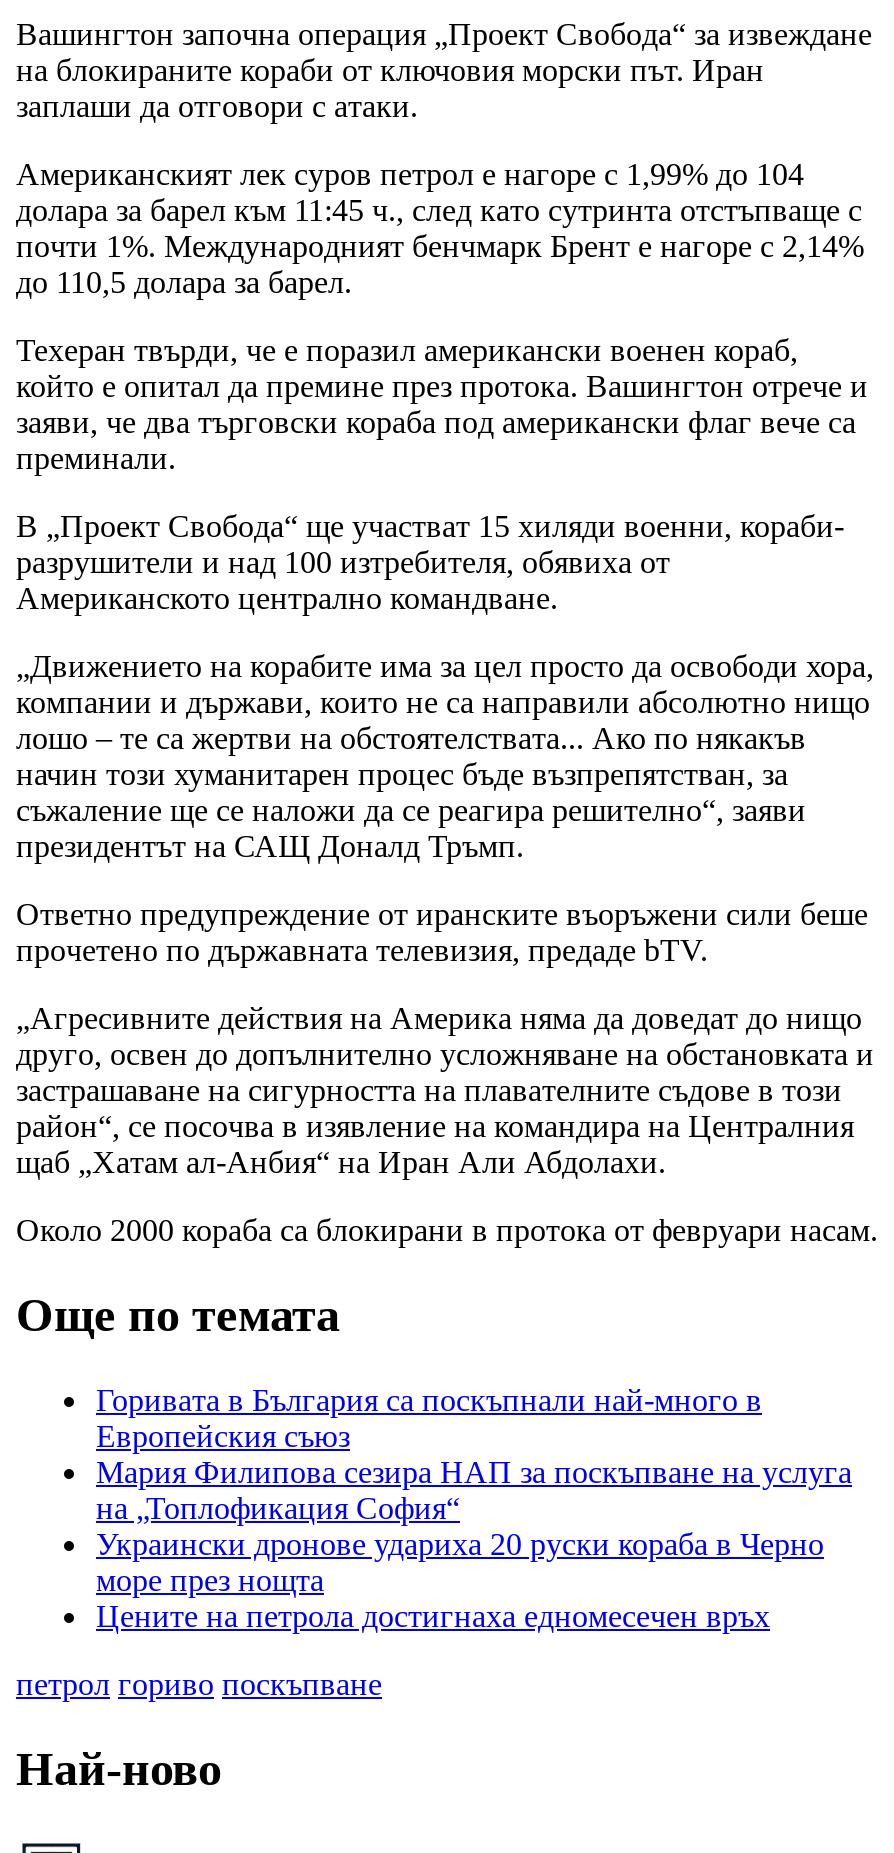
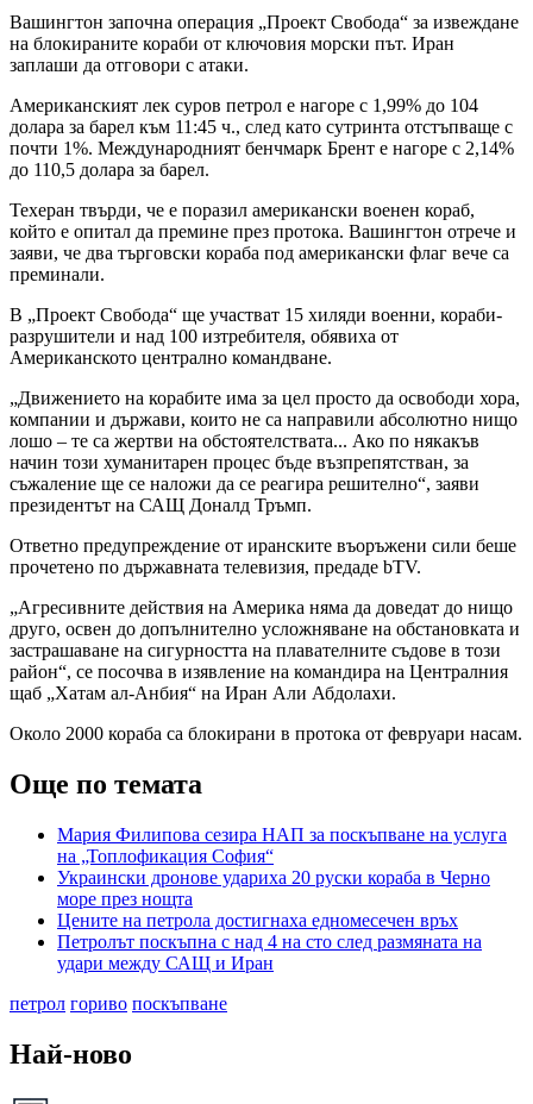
- Горивата в България са поскъпнали най-много в
- Европейския съюз

moved up: Мария Филипова сезира НАП за поскъпване на услуга | на „Топлофикация София“ | Украински дронове удариха 20 руски кораба в Черно | море през нощта | Цените на петрола достигнаха едномесечен връх

+ Петролът поскъпна с над 4 на сто след размяната на
+ удари между САЩ и Иран
